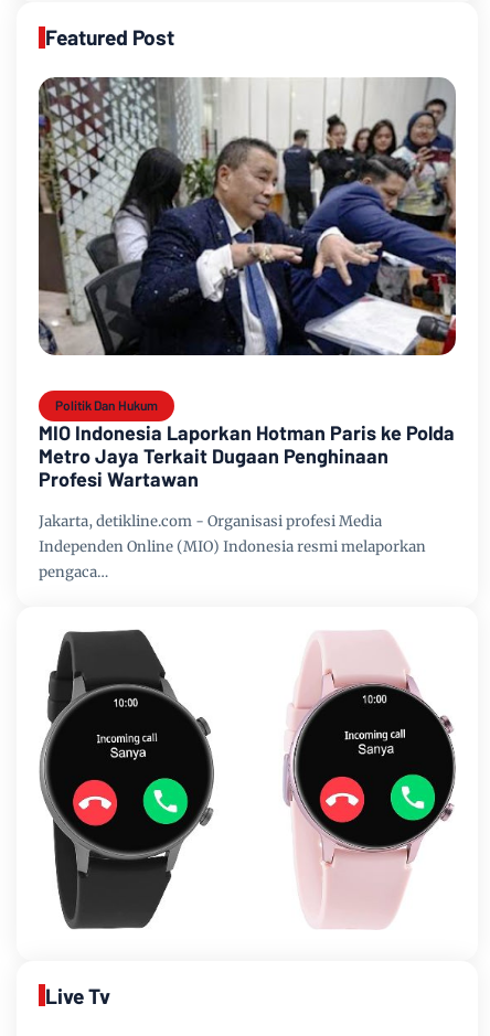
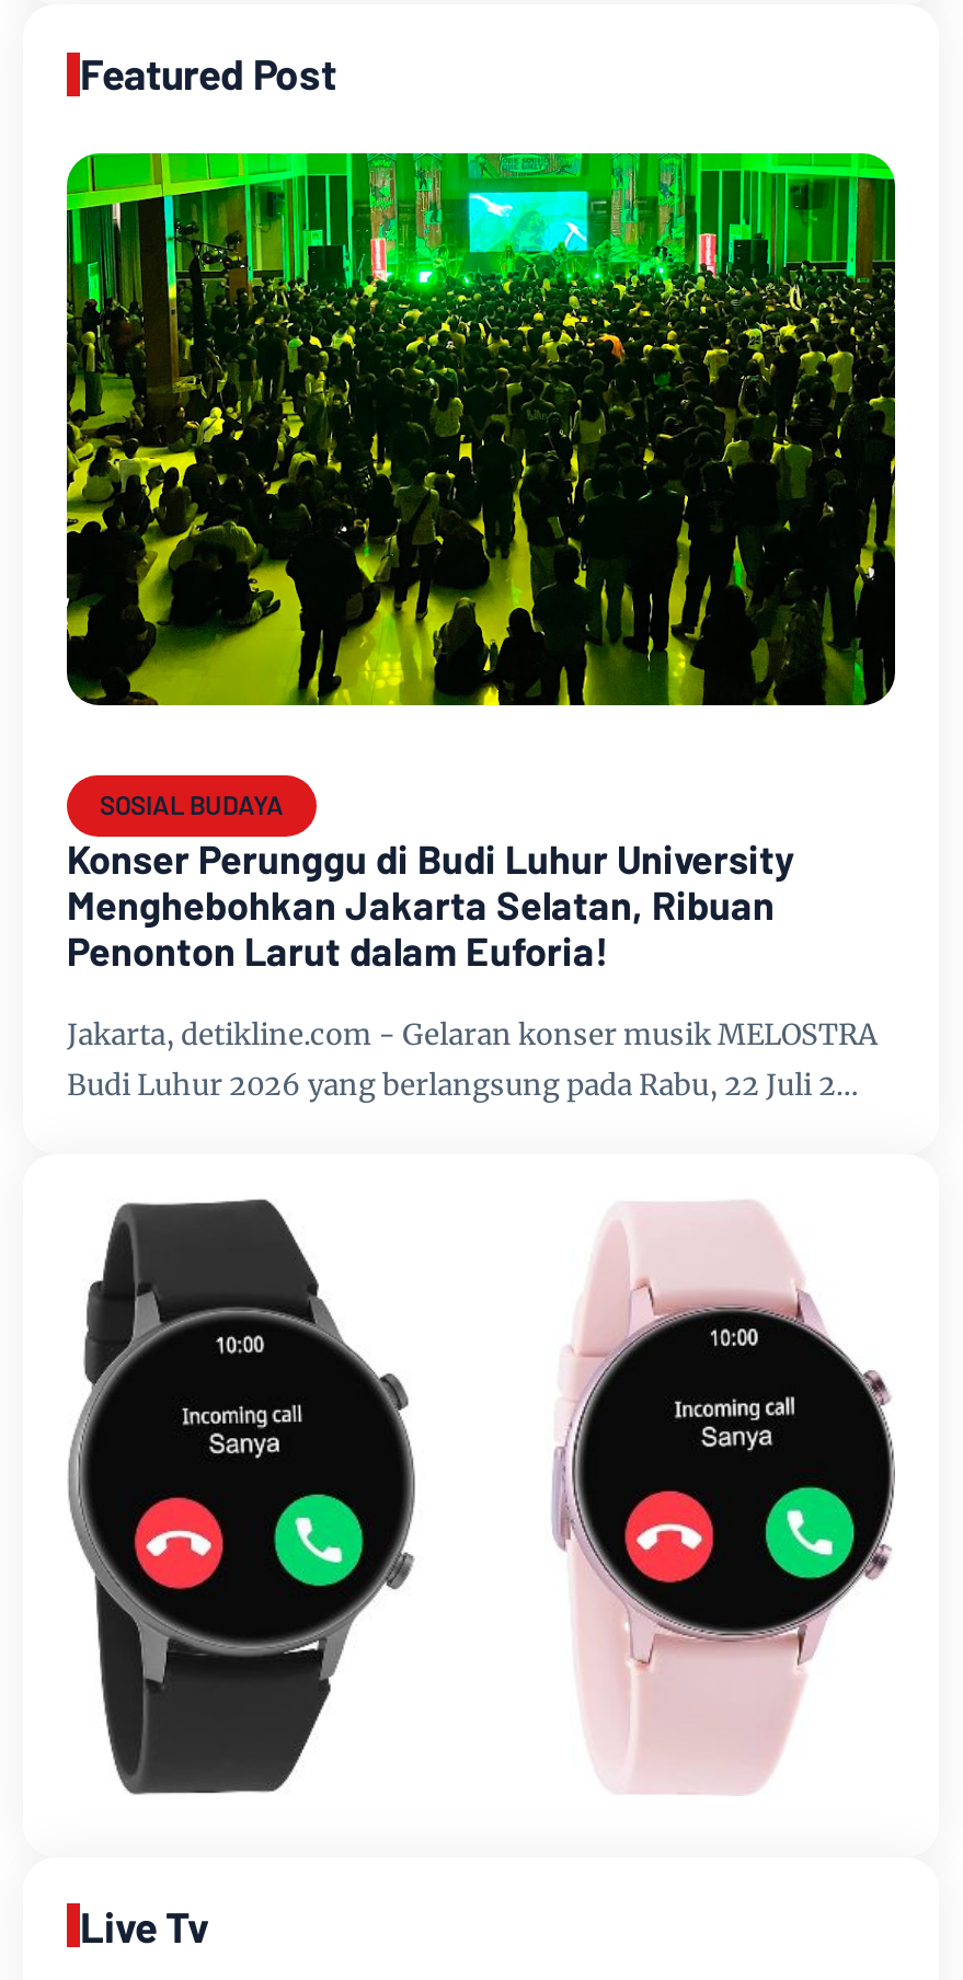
- [image]
- Politik Dan Hukum
- MIO Indonesia Laporkan Hotman Paris ke Polda
- Metro Jaya Terkait Dugaan Penghinaan
- Profesi Wartawan
+ [image]
+ SOSIAL BUDAYA
+ Konser Perunggu di Budi Luhur University
+ Menghebohkan Jakarta Selatan, Ribuan
+ Penonton Larut dalam Euforia!

- Jakarta, detikline.com - Organisasi profesi Media
- Independen Online (MIO) Indonesia resmi melaporkan
- pengaca…
+ Jakarta, detikline.com - Gelaran konser musik MELOSTRA
+ Budi Luhur 2026 yang berlangsung pada Rabu, 22 Juli 2…
